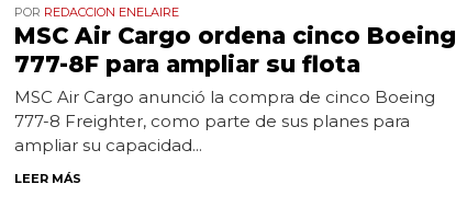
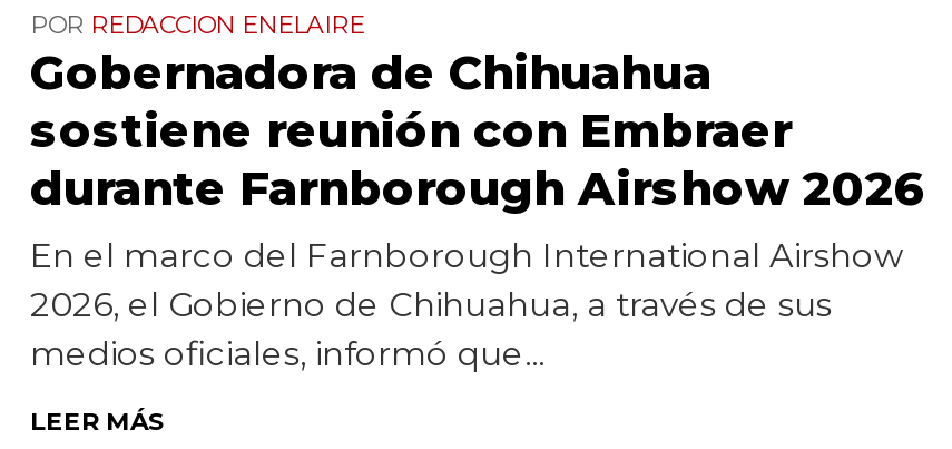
- MSC Air Cargo ordena cinco Boeing
- 777-8F para ampliar su flota
- MSC Air Cargo anunció la compra de cinco Boeing
- 777-8 Freighter, como parte de sus planes para
- ampliar su capacidad...
+ Gobernadora de Chihuahua
+ sostiene reunión con Embraer
+ durante Farnborough Airshow 2026
+ En el marco del Farnborough International Airshow
+ 2026, el Gobierno de Chihuahua, a través de sus
+ medios oficiales, informó que...
